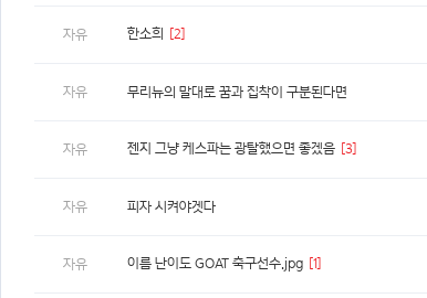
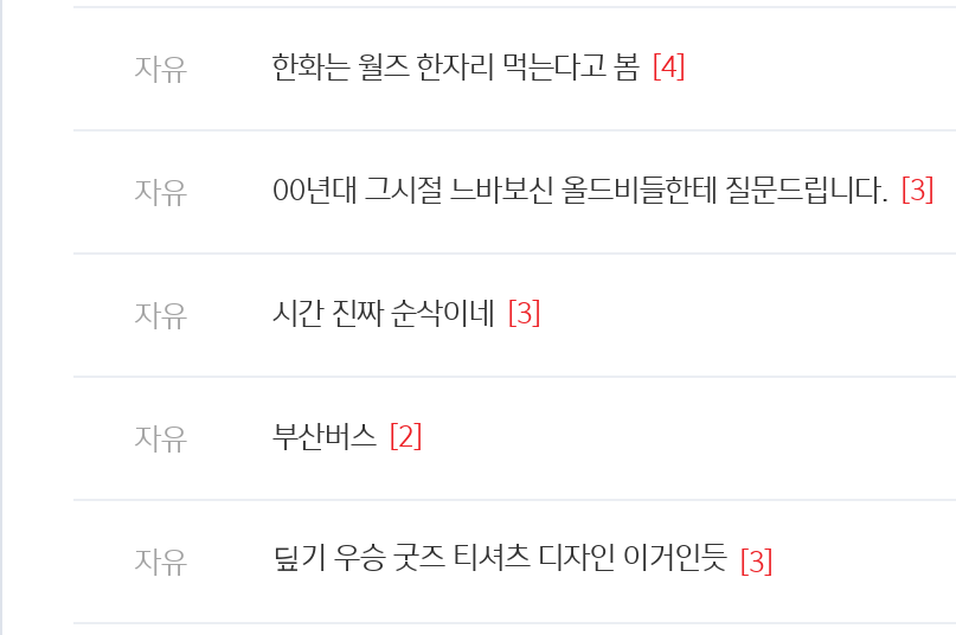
- 한소희 [2]
+ 한화는 월즈 한자리 먹는다고 봄 [4]

- 무리뉴의 말대로 꿈과 집착이 구분된다면
+ 00년대 그시절 느바보신 올드비들한테 질문드립니다. [3]

- 젠지 그냥 케스파는 광탈했으면 좋겠음 [3]
+ 시간 진짜 순삭이네 [3]

- 피자 시켜야겟다
+ 부산버스 [2]

- 이름 난이도 GOAT 축구선수.jpg [1]
+ 딮기 우승 굿즈 티셔츠 디자인 이거인듯 [3]
